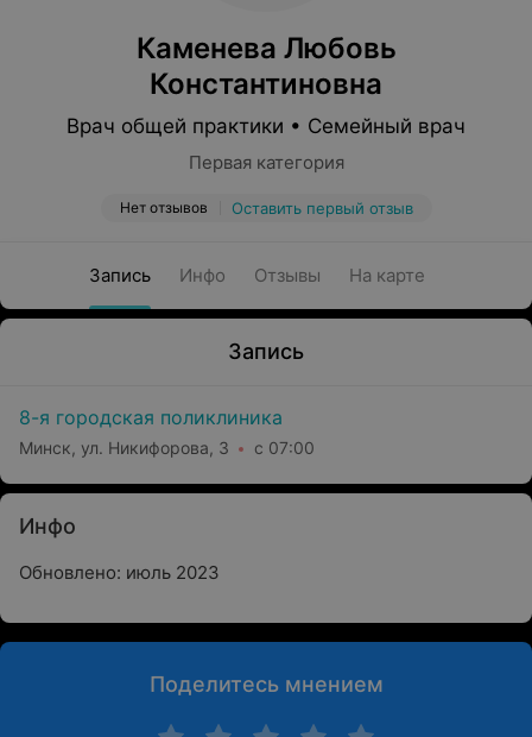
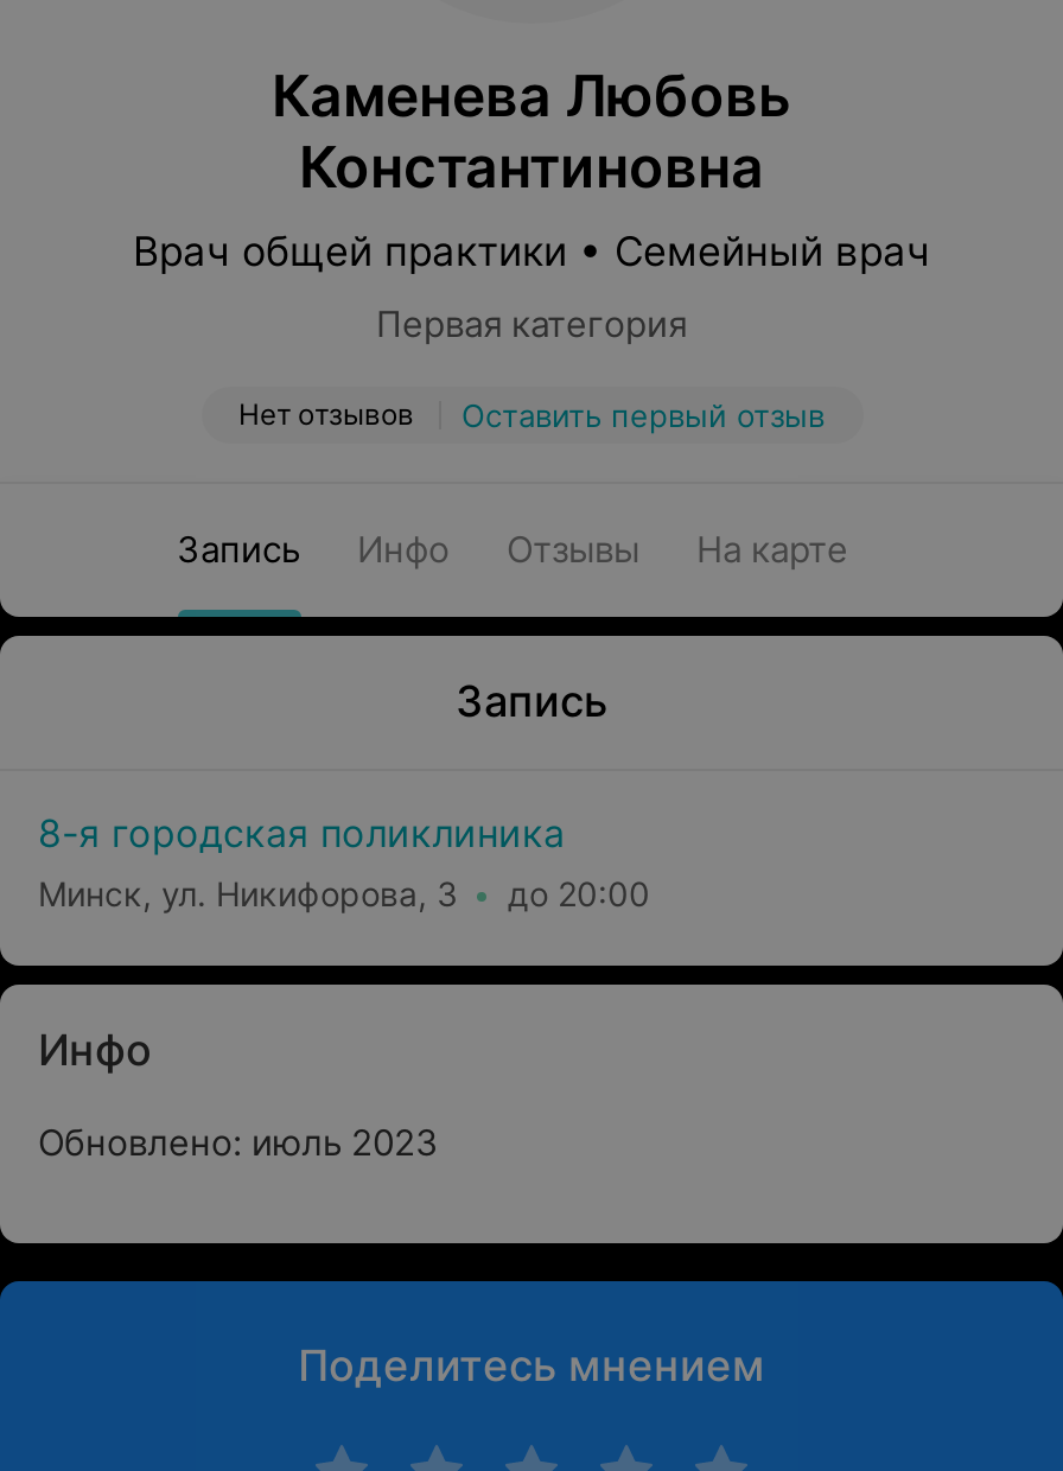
- с 07:00
+ до 20:00
